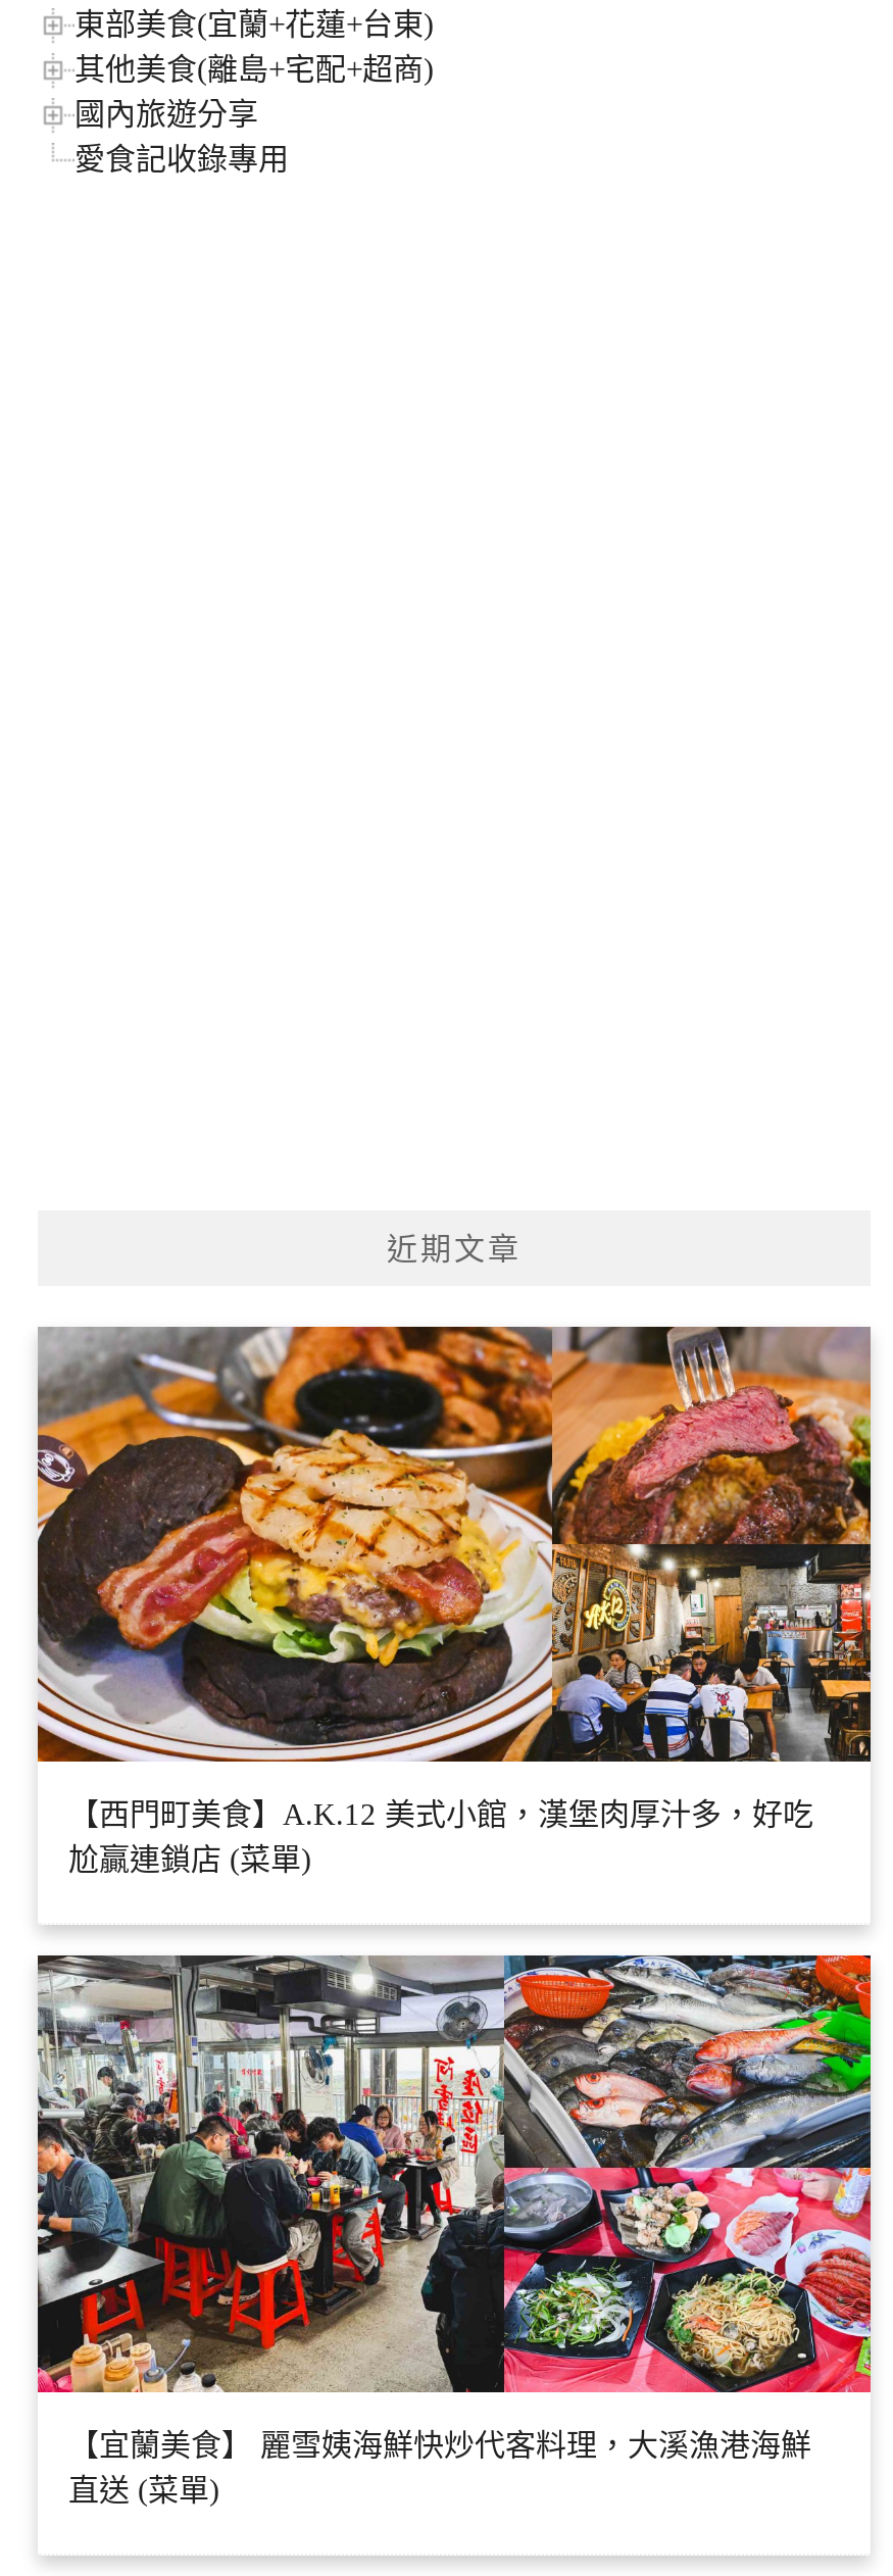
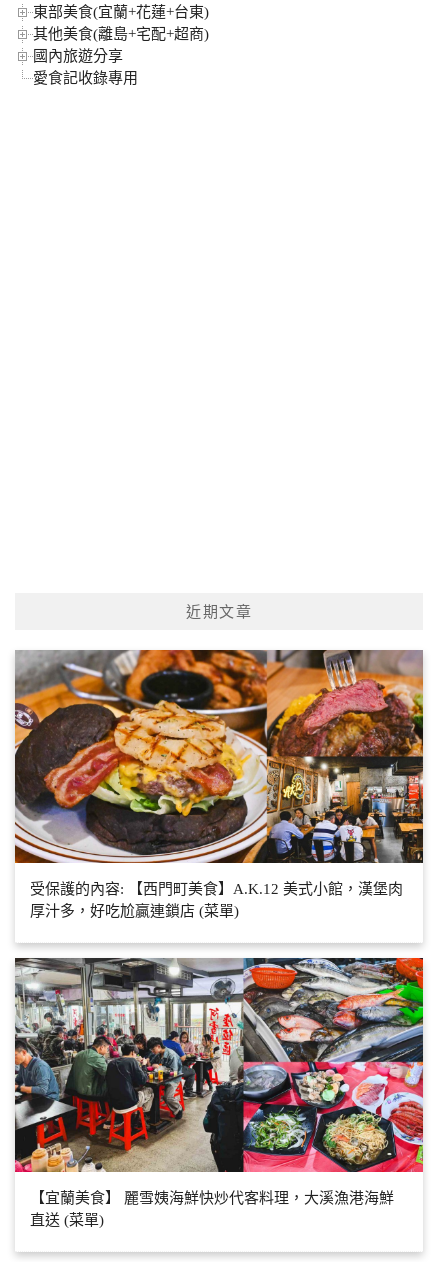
- 【西門町美食】A.K.12 美式小館，漢堡肉厚汁多，好吃
- 尬贏連鎖店 (菜單)
+ 受保護的內容: 【西門町美食】A.K.12 美式小館，漢堡肉
+ 厚汁多，好吃尬贏連鎖店 (菜單)
